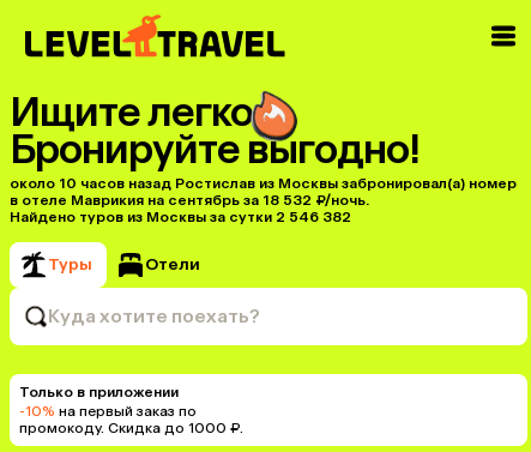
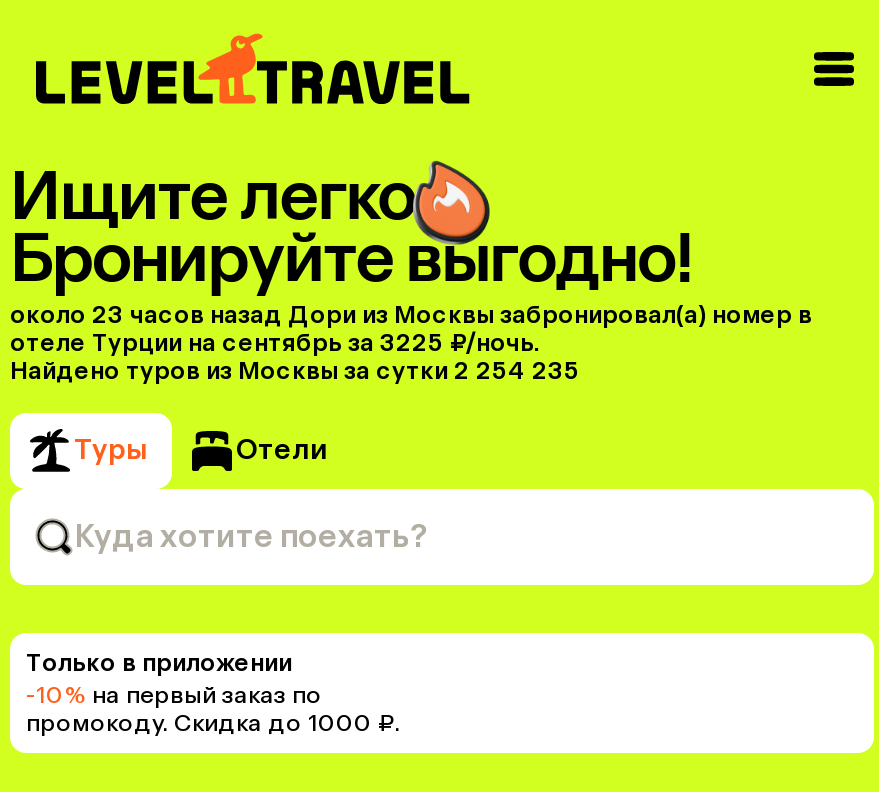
- около 10 часов назад Ростислав из Москвы забронировал(а) номер
- в отеле Маврикия на сентябрь за 18 532 ₽/ночь.
- Найдено туров из Москвы за сутки 2 546 382
+ около 23 часов назад Дори из Москвы забронировал(а) номер в
+ отеле Турции на сентябрь за 3225 ₽/ночь.
+ Найдено туров из Москвы за сутки 2 254 235
